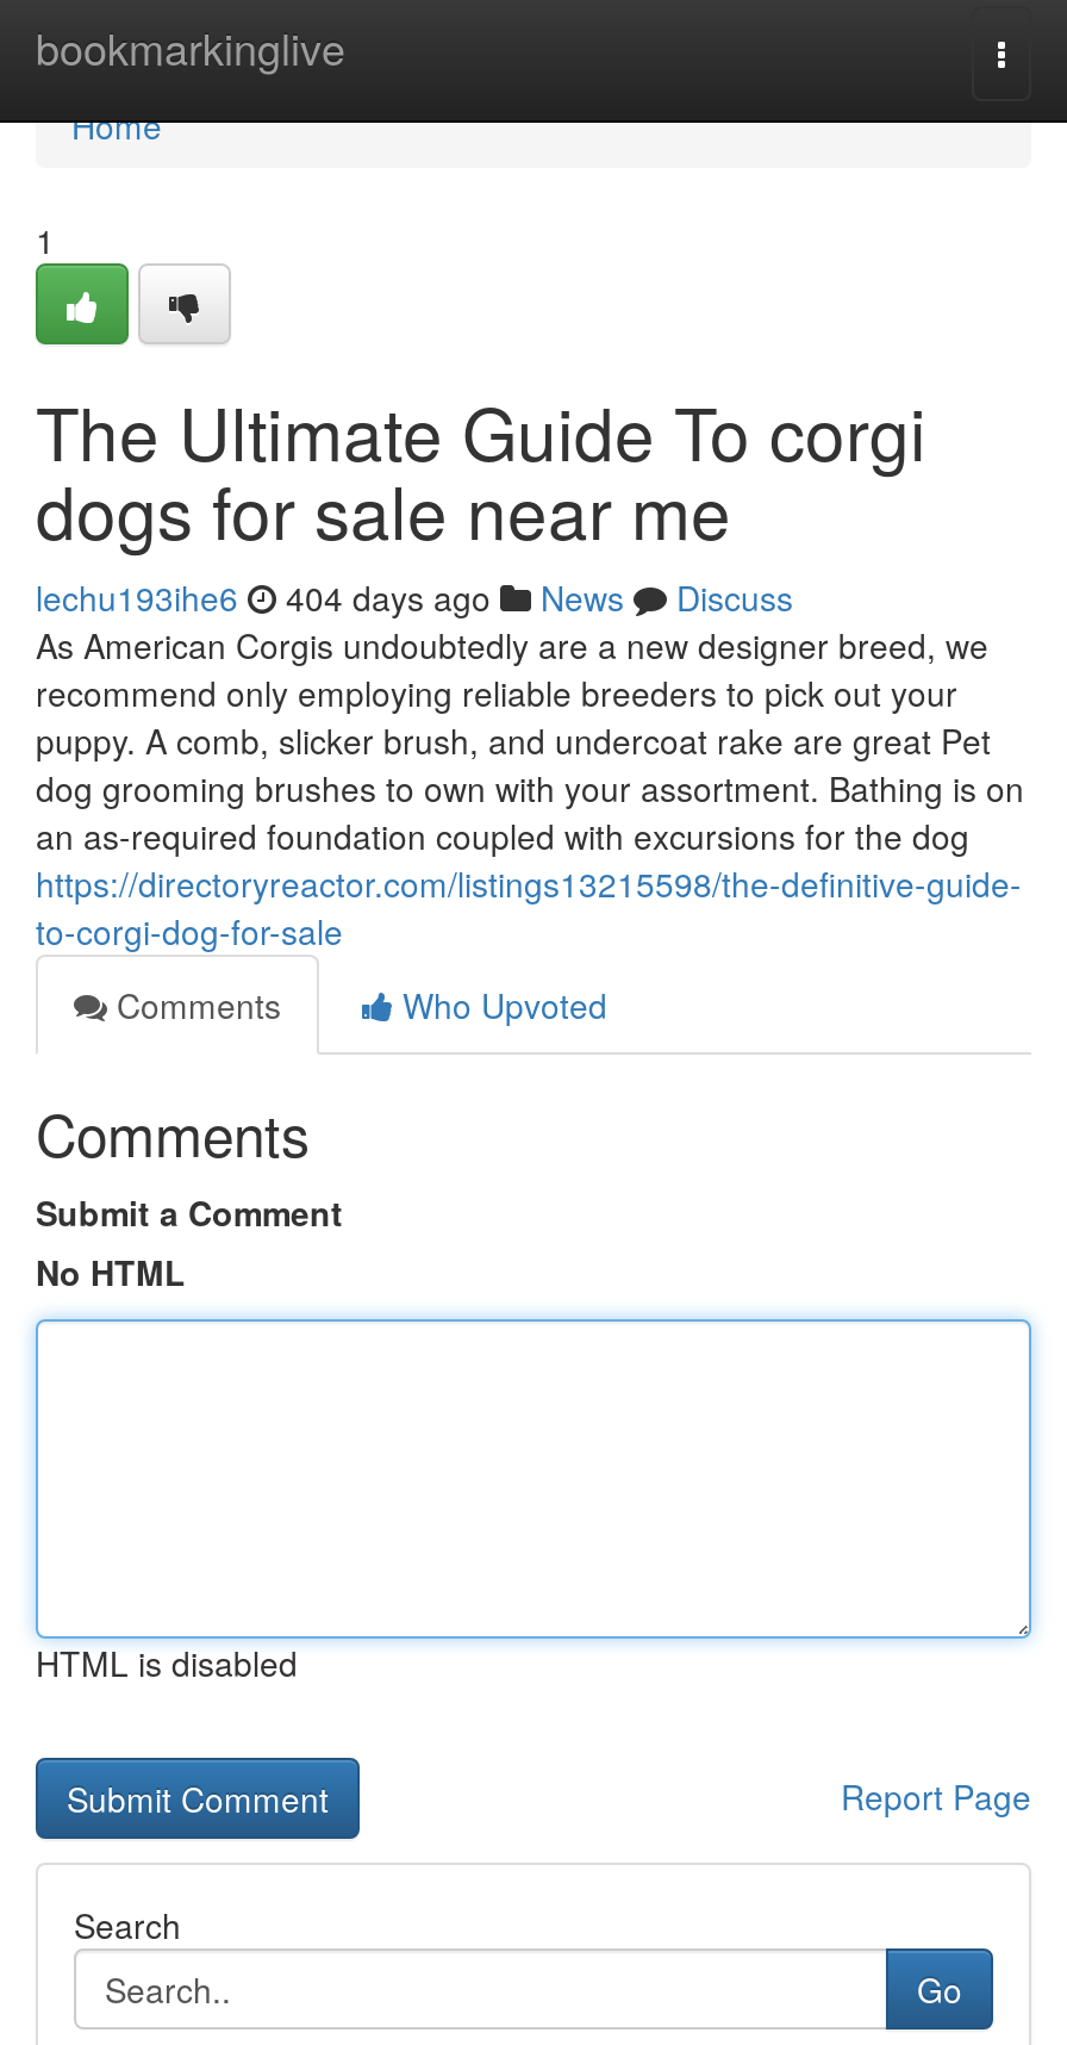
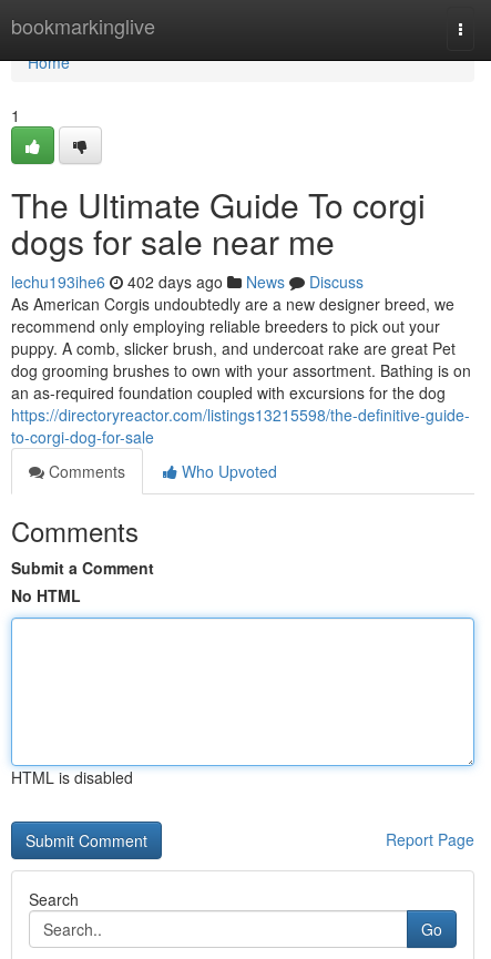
- lechu193ihe6 404 days ago News Discuss
+ lechu193ihe6 402 days ago News Discuss
